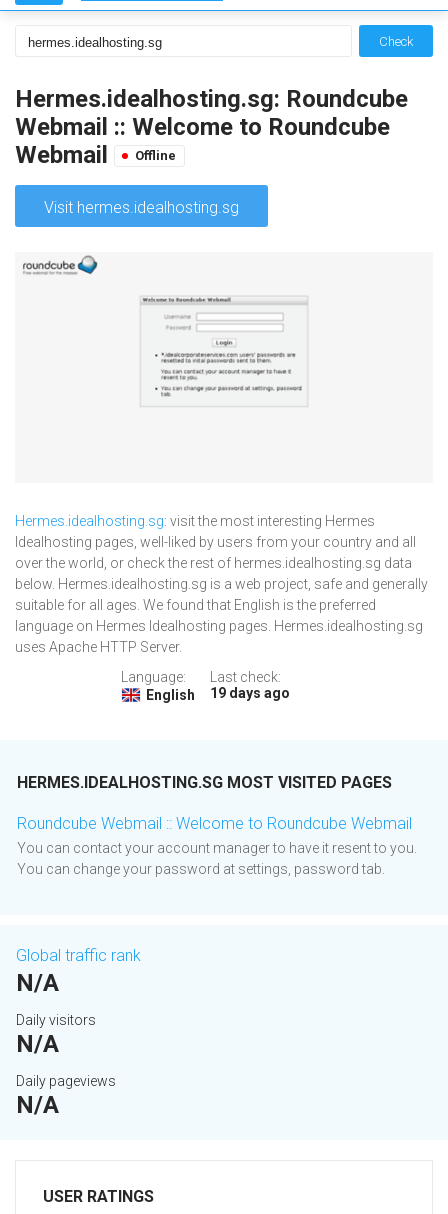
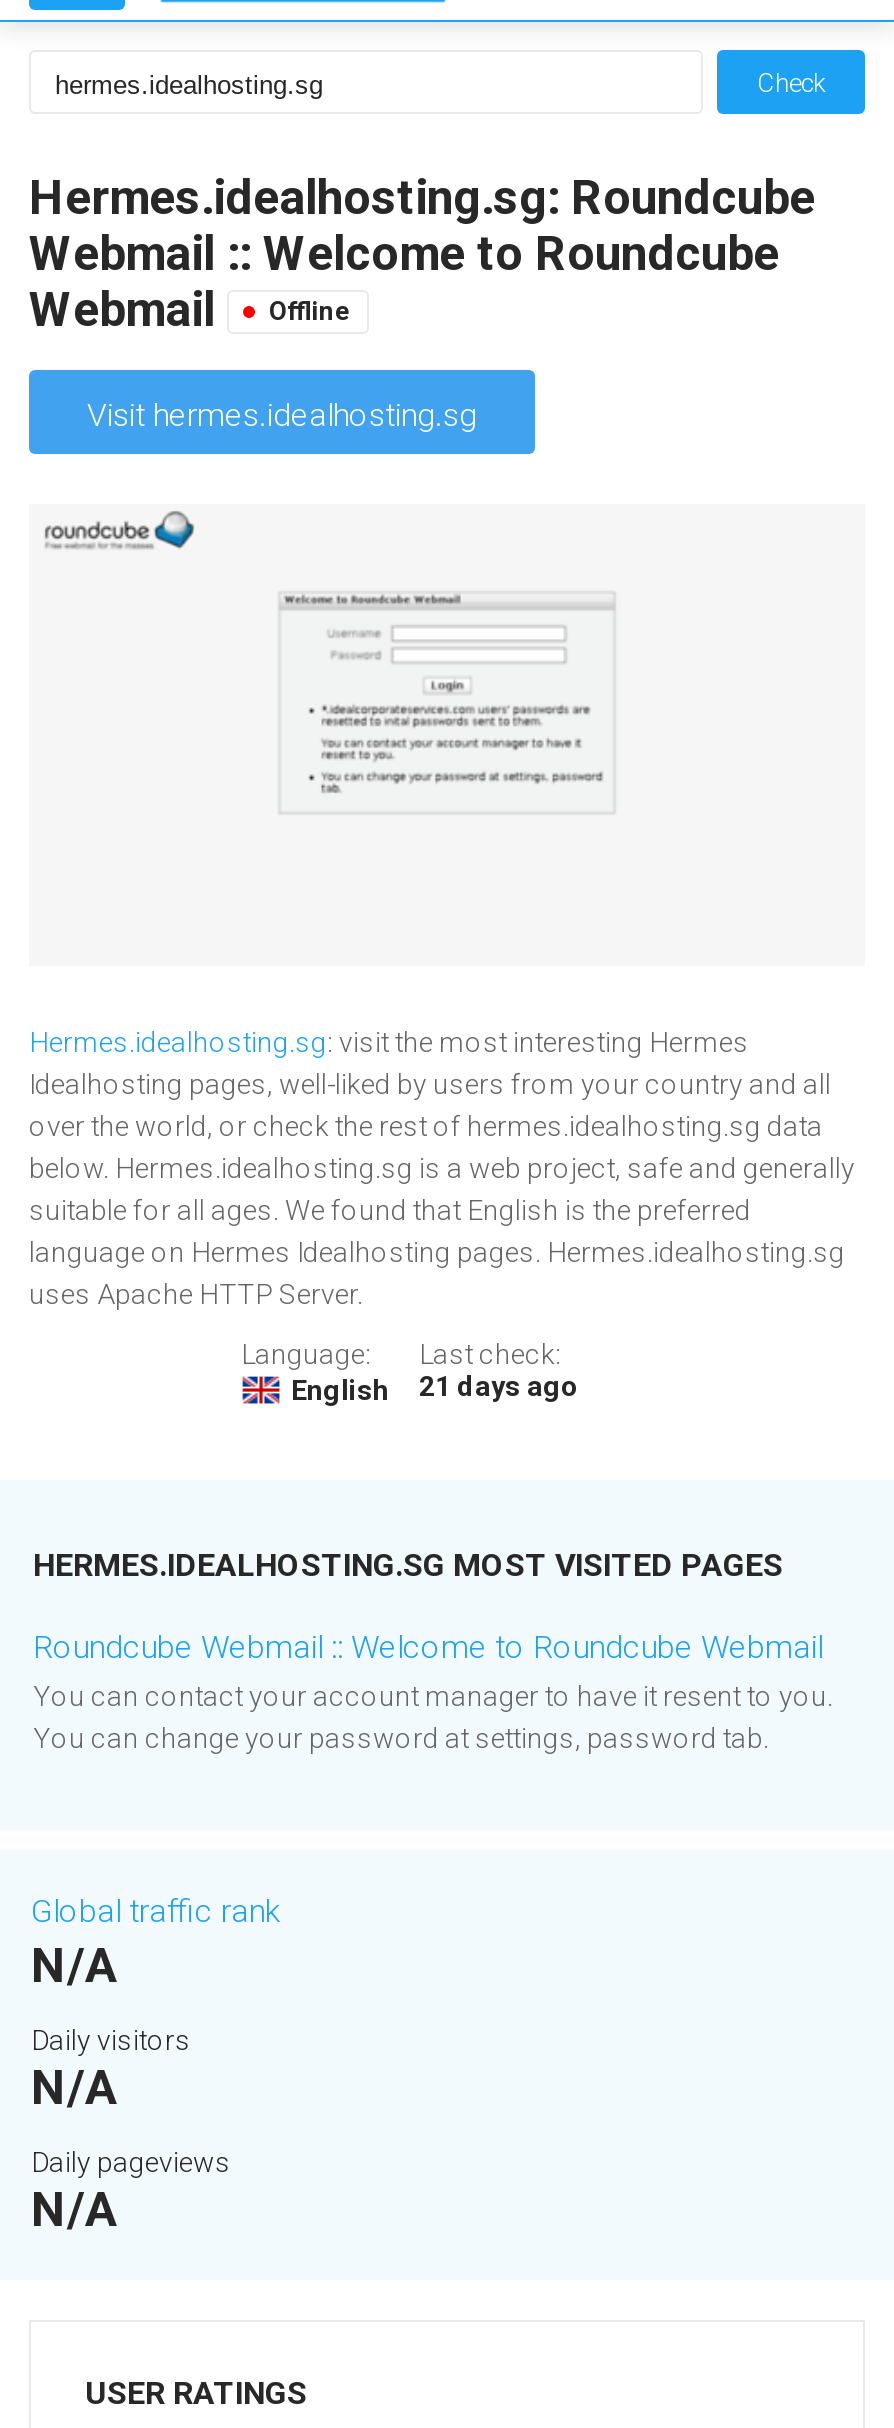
- English 19 days ago
+ English 21 days ago
